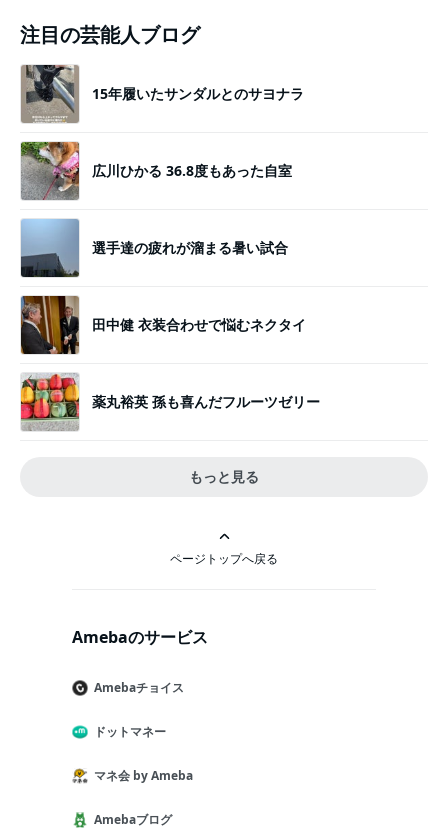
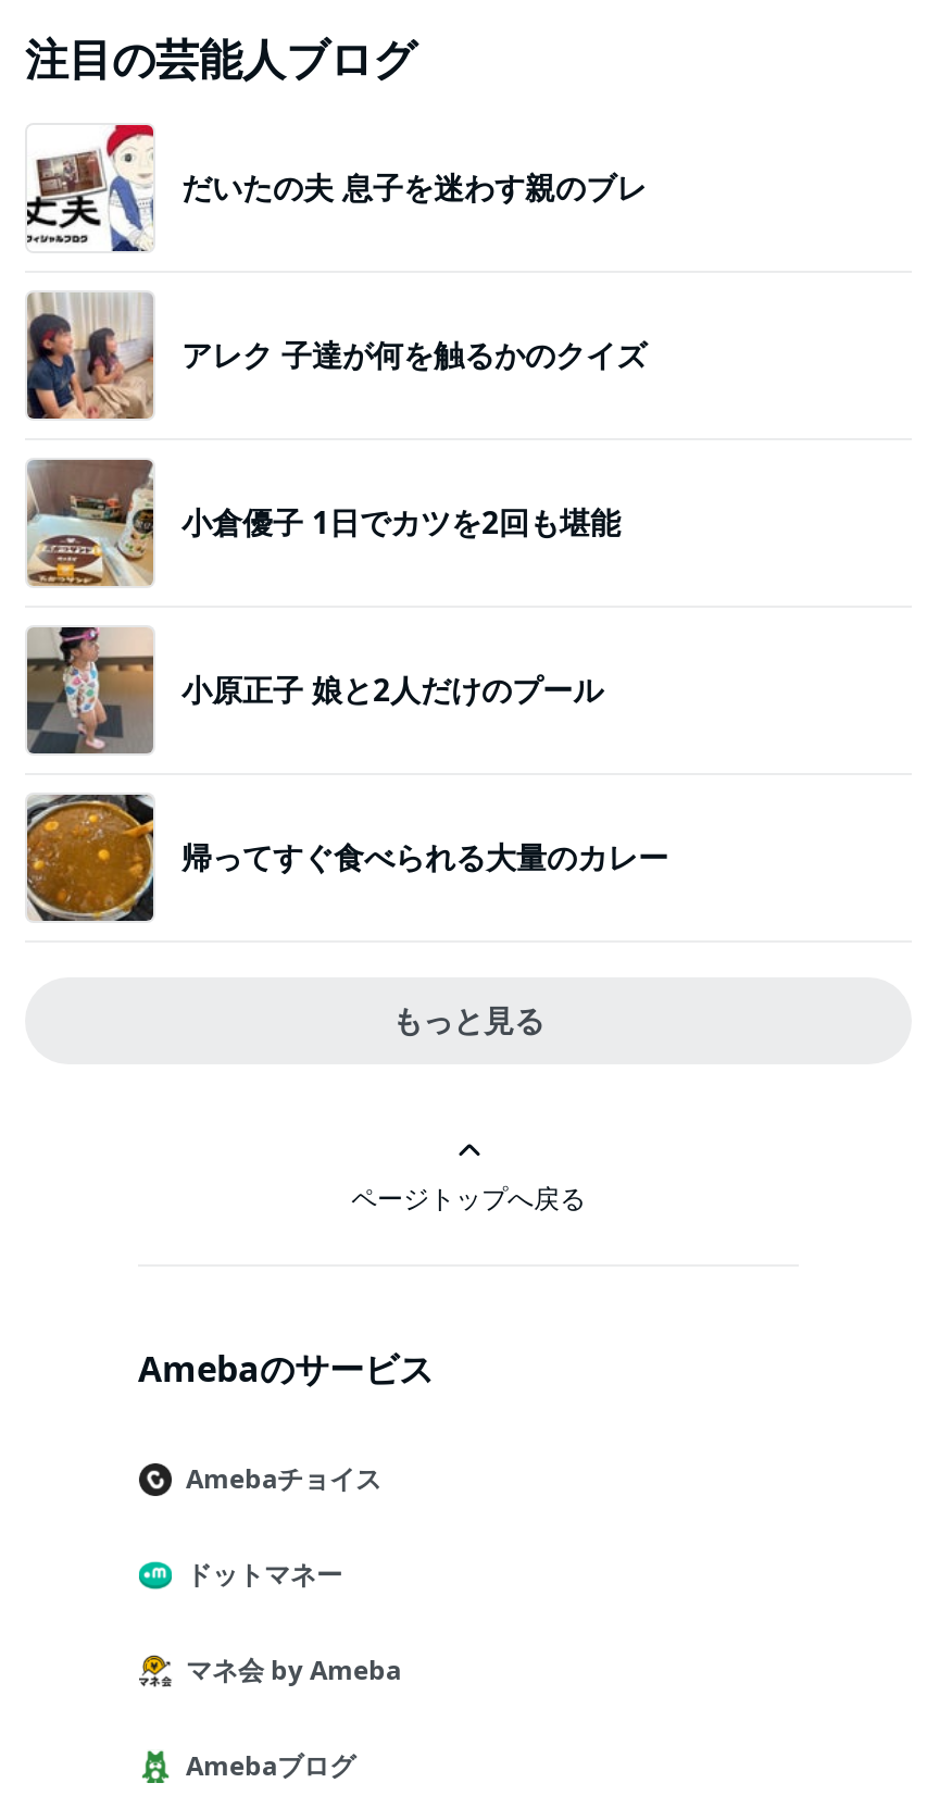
- [image]
- 15年履いたサンダルとのサヨナラ
+ [image]
+ だいたの夫 息子を迷わす親のブレ

- [image]
- 広川ひかる 36.8度もあった自室
+ [image]
+ アレク 子達が何を触るかのクイズ

- [image]
- 選手達の疲れが溜まる暑い試合
+ [image]
+ 小倉優子 1日でカツを2回も堪能

- [image]
- 田中健 衣装合わせで悩むネクタイ
+ [image]
+ 小原正子 娘と2人だけのプール

- [image]
- 薬丸裕英 孫も喜んだフルーツゼリー
+ [image]
+ 帰ってすぐ食べられる大量のカレー
